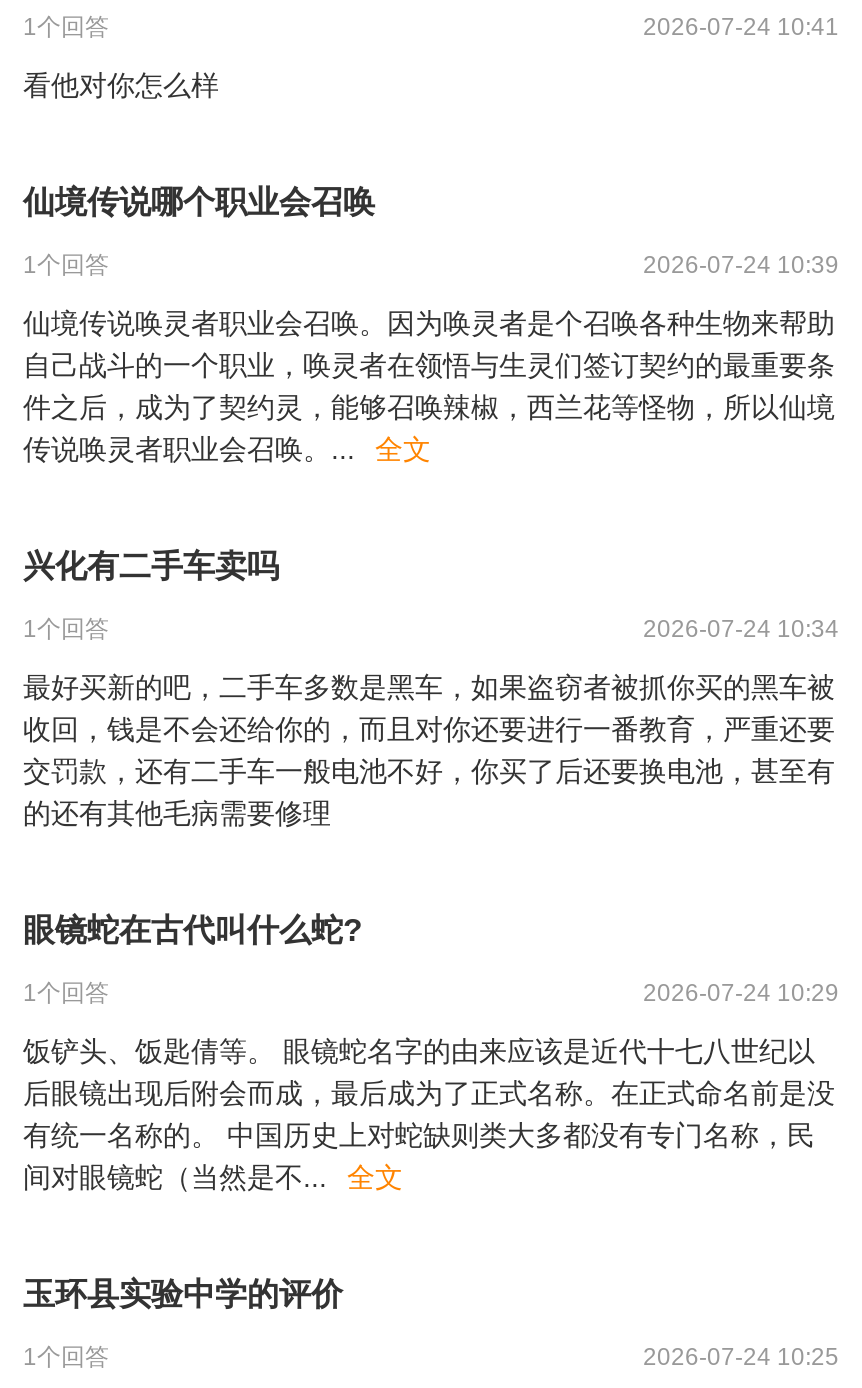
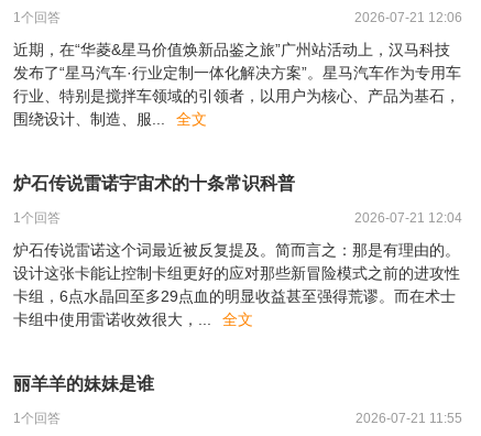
- 2026-07-24 10:41
- 看他对你怎么样
- 仙境传说哪个职业会召唤
- 1个回答
- 2026-07-24 10:39
- 仙境传说唤灵者职业会召唤。因为唤灵者是个召唤各种生物来帮助
- 自己战斗的一个职业，唤灵者在领悟与生灵们签订契约的最重要条
- 件之后，成为了契约灵，能够召唤辣椒，西兰花等怪物，所以仙境
- 传说唤灵者职业会召唤。...
+ 2026-07-21 12:06
+ 近期，在“华菱&星马价值焕新品鉴之旅”广州站活动上，汉马科技
+ 发布了“星马汽车·行业定制一体化解决方案”。星马汽车作为专用车
+ 行业、特别是搅拌车领域的引领者，以用户为核心、产品为基石，
+ 围绕设计、制造、服...

- 兴化有二手车卖吗
+ 炉石传说雷诺宇宙术的十条常识科普

- 2026-07-24 10:34
- 最好买新的吧，二手车多数是黑车，如果盗窃者被抓你买的黑车被
- 收回，钱是不会还给你的，而且对你还要进行一番教育，严重还要
- 交罚款，还有二手车一般电池不好，你买了后还要换电池，甚至有
- 的还有其他毛病需要修理
- 眼镜蛇在古代叫什么蛇?
- 1个回答
- 2026-07-24 10:29
- 饭铲头、饭匙倩等。 眼镜蛇名字的由来应该是近代十七八世纪以
- 后眼镜出现后附会而成，最后成为了正式名称。在正式命名前是没
- 有统一名称的。 中国历史上对蛇缺则类大多都没有专门名称，民
- 间对眼镜蛇（当然是不...
+ 2026-07-21 12:04
+ 炉石传说雷诺这个词最近被反复提及。简而言之：那是有理由的。
+ 设计这张卡能让控制卡组更好的应对那些新冒险模式之前的进攻性
+ 卡组，6点水晶回至多29点血的明显收益甚至强得荒谬。而在术士
+ 卡组中使用雷诺收效很大，...

- 玉环县实验中学的评价
+ 丽羊羊的妹妹是谁

- 2026-07-24 10:25
+ 2026-07-21 11:55
